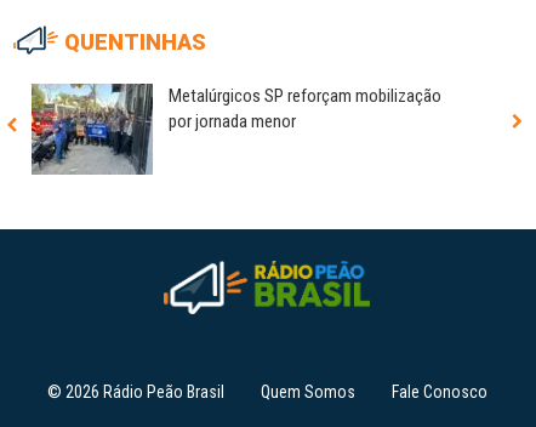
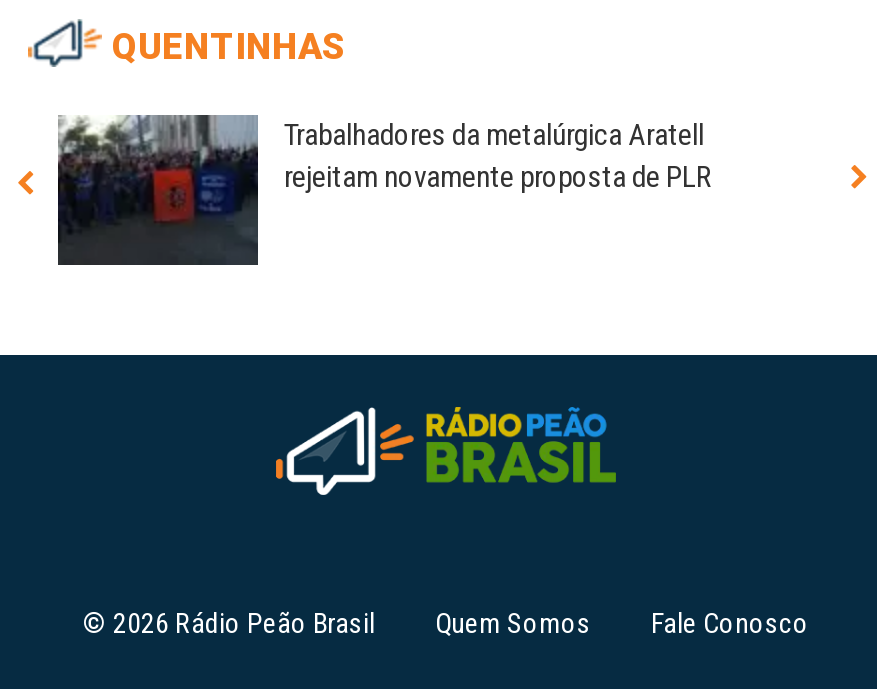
- [image]
- Metalúrgicos SP reforçam mobilização
- por jornada menor
+ [image]
+ Trabalhadores da metalúrgica Aratell
+ rejeitam novamente proposta de PLR
